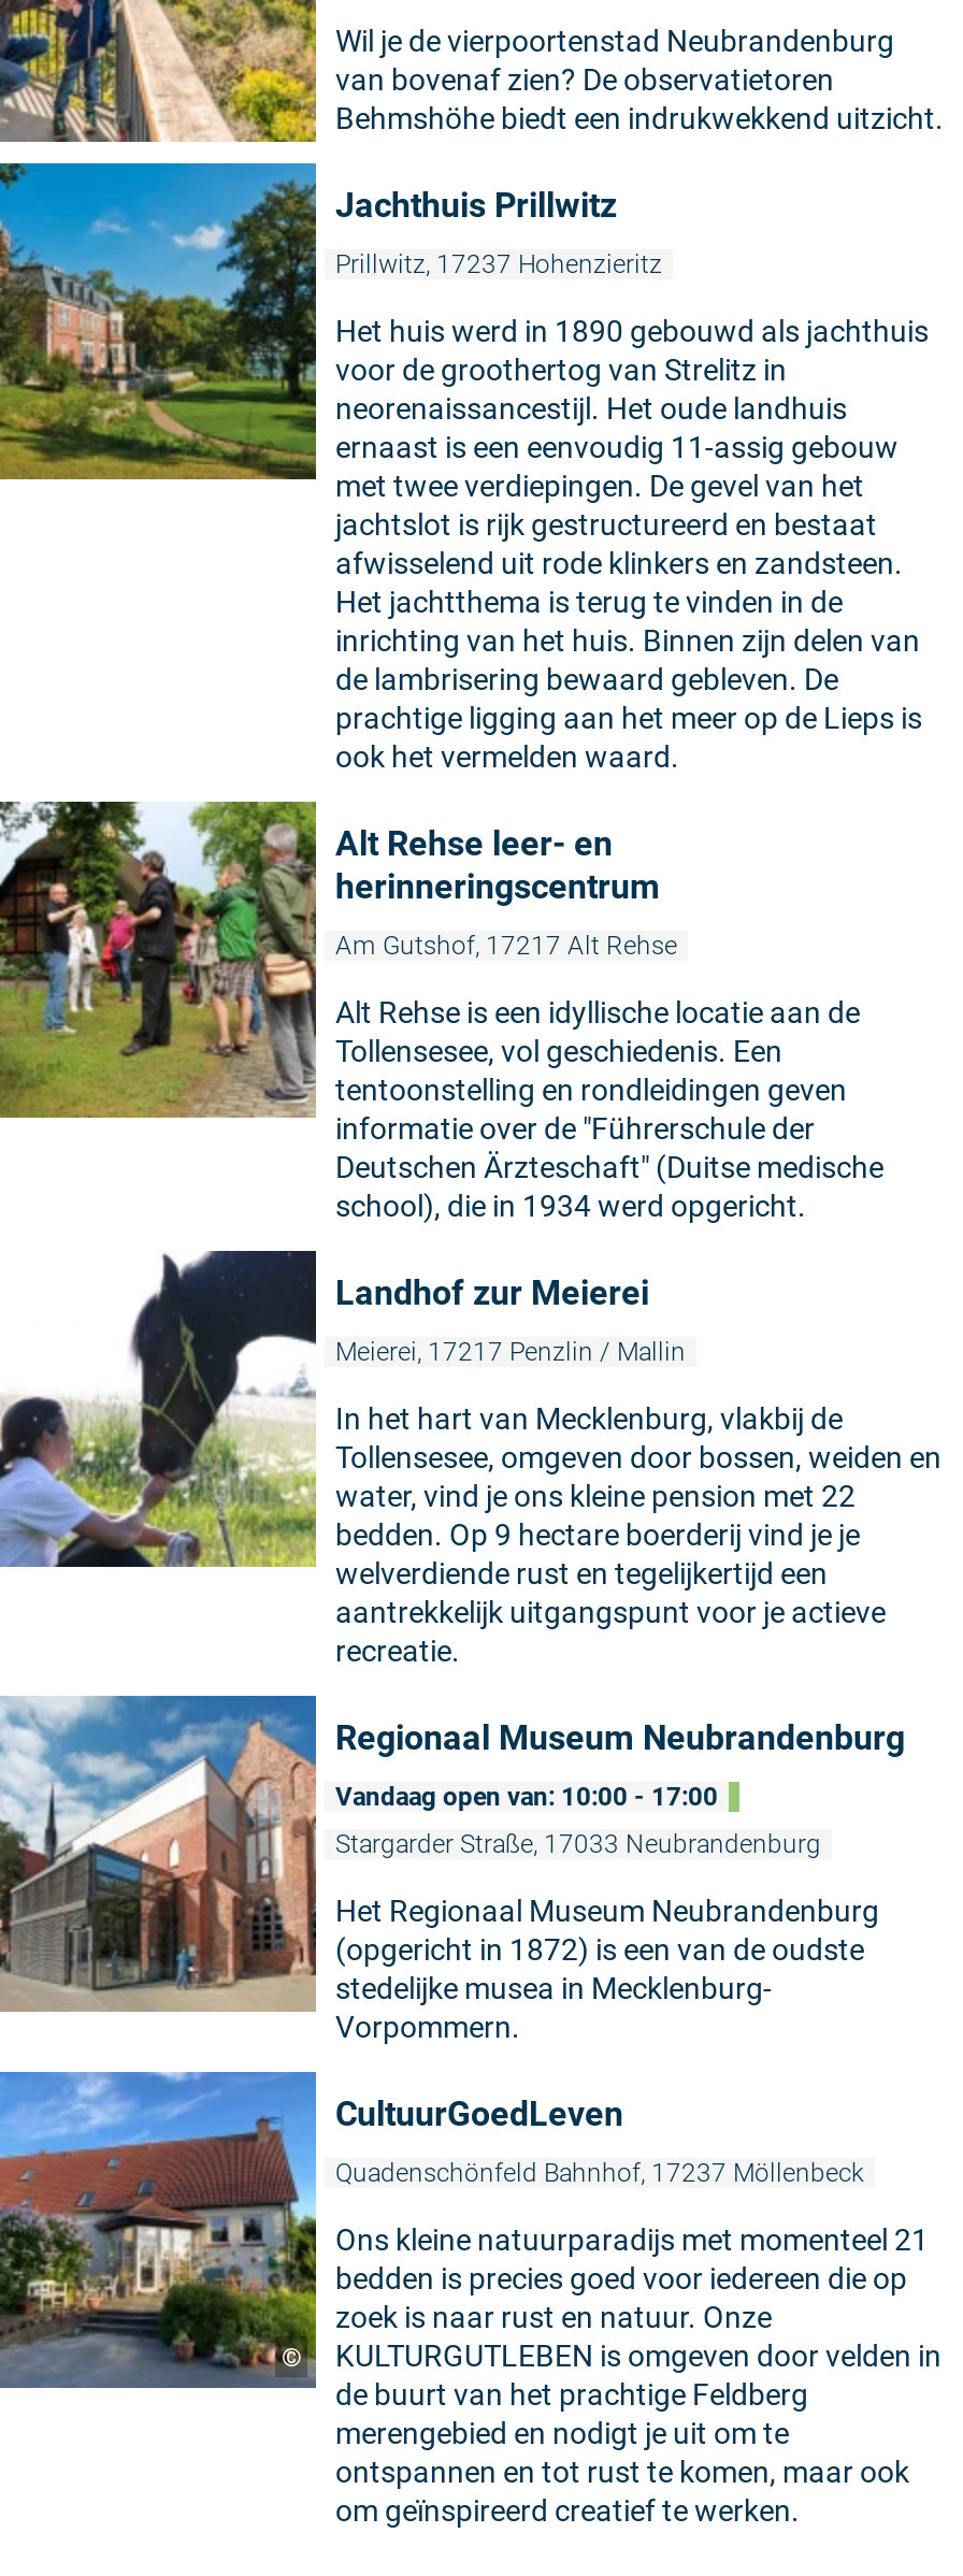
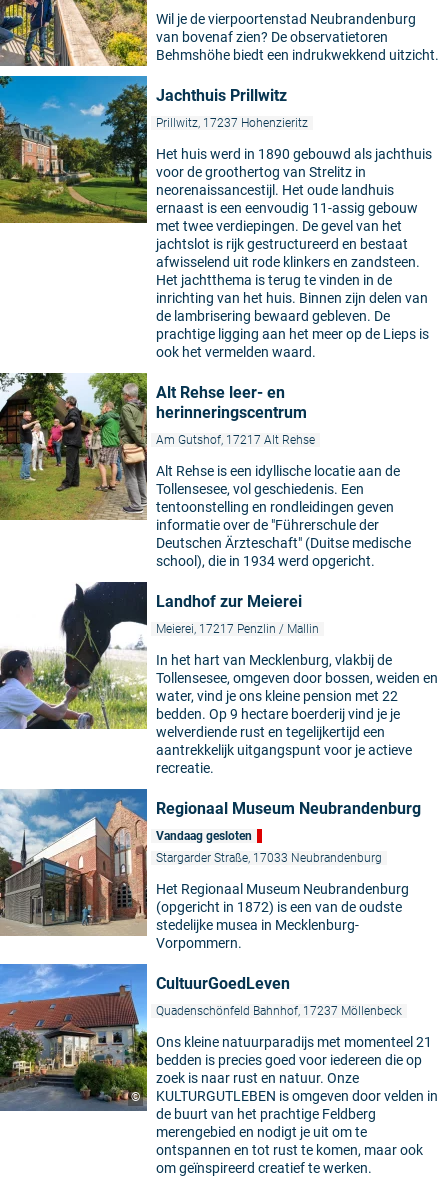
- Vandaag open van: 10:00 - 17:00
+ Vandaag gesloten
